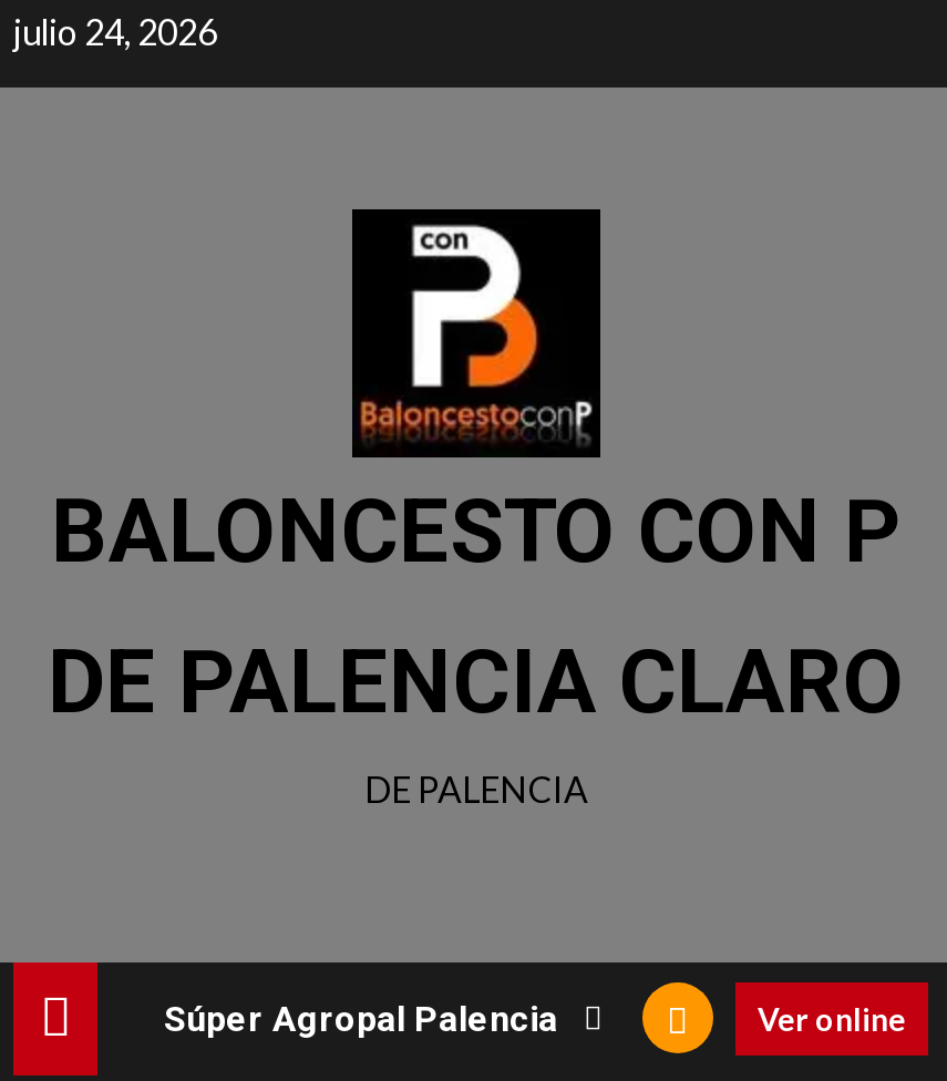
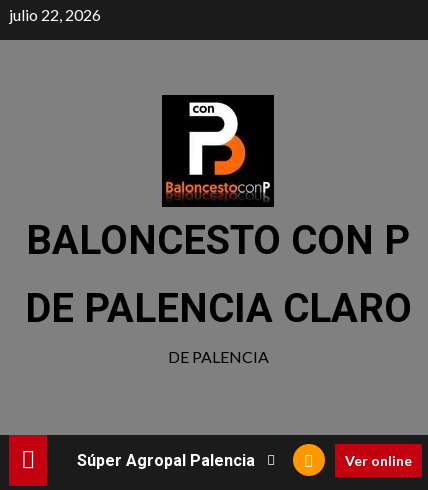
- julio 24, 2026
+ julio 22, 2026
